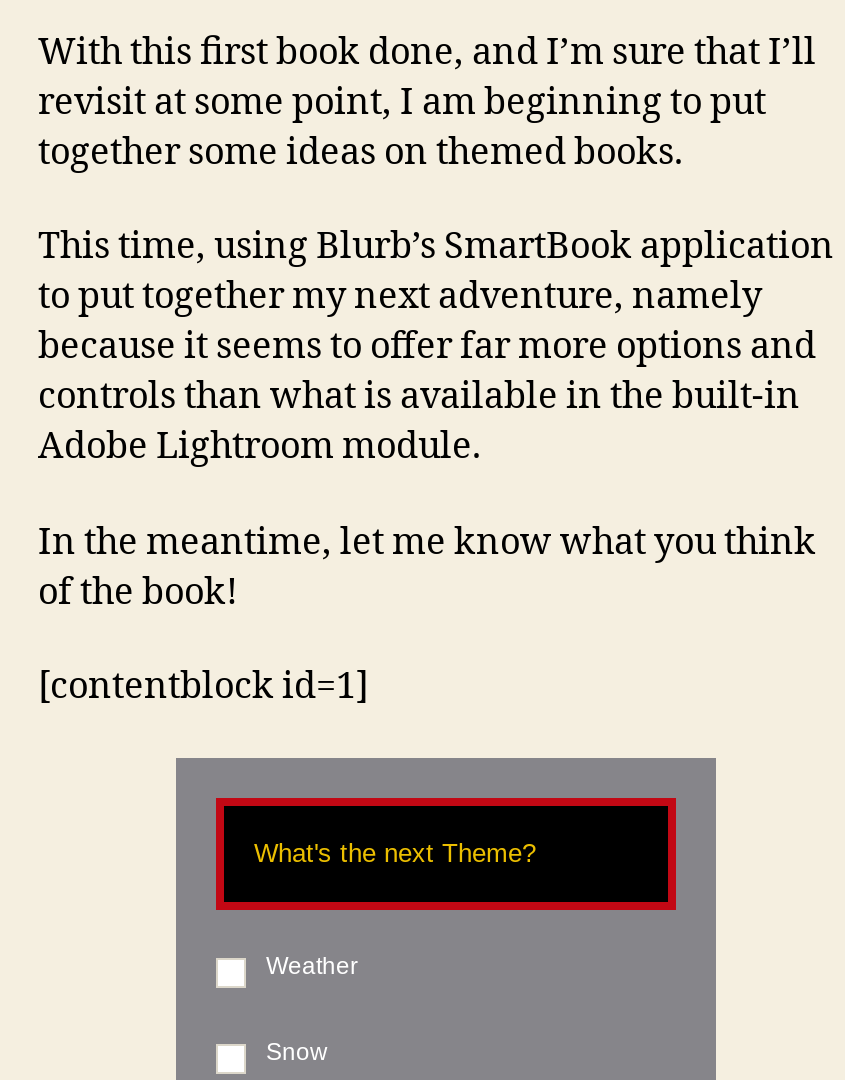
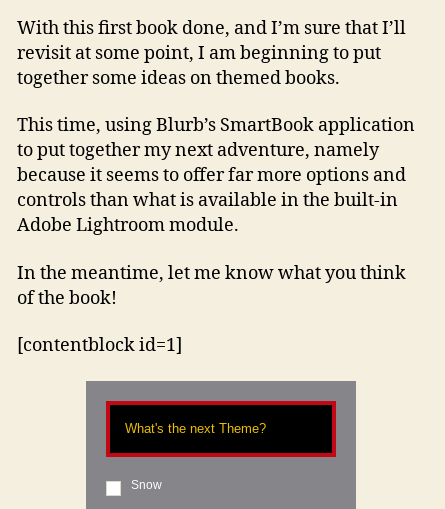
- Weather
